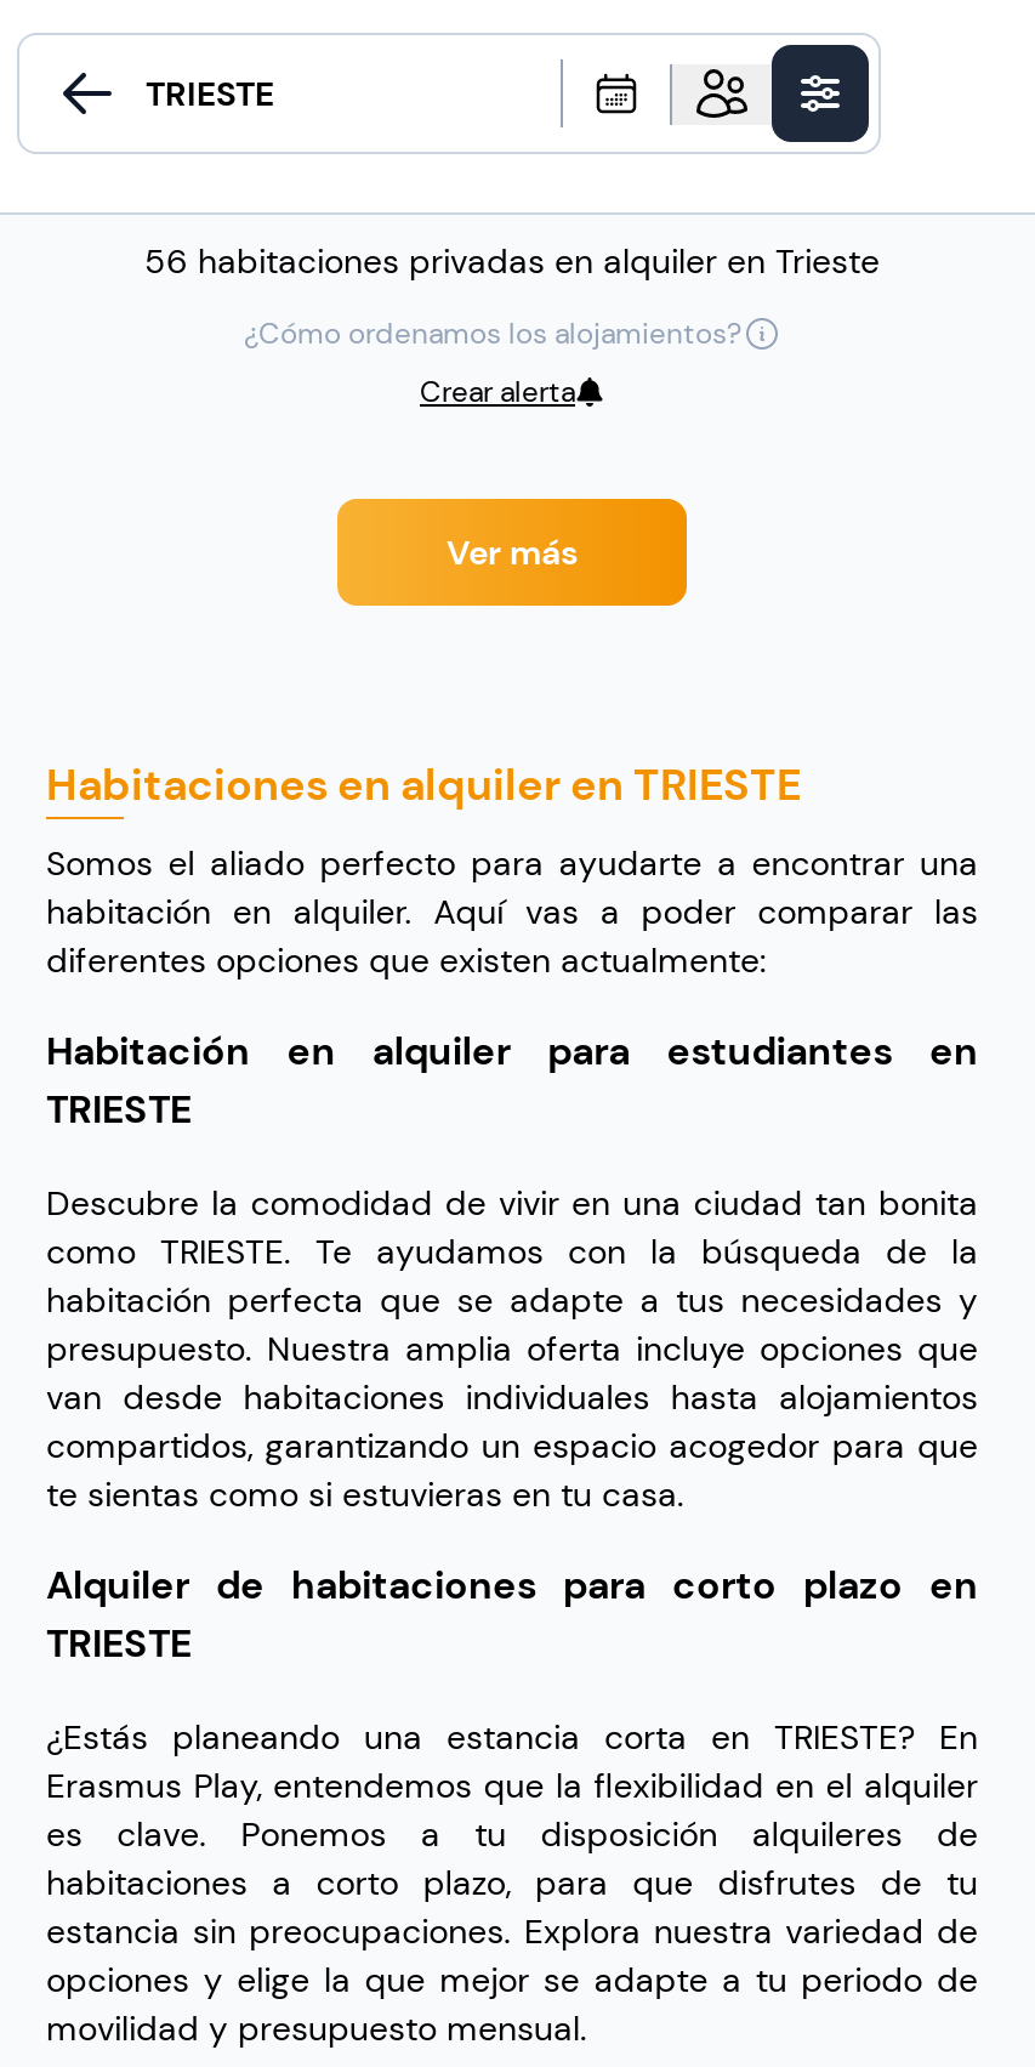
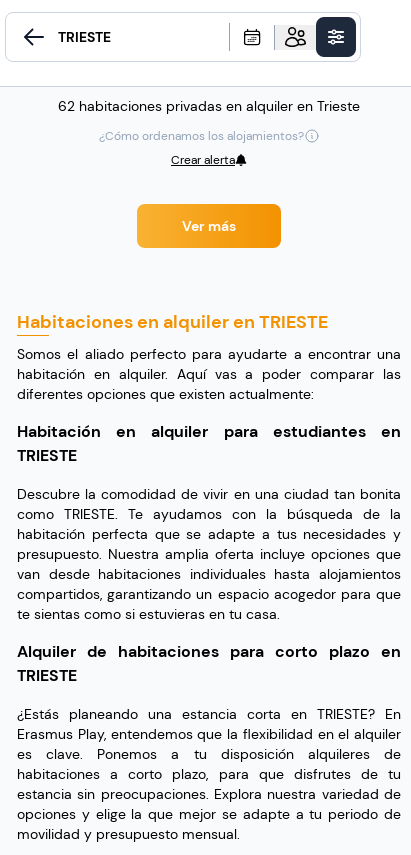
- 56 habitaciones privadas en alquiler en Trieste
+ 62 habitaciones privadas en alquiler en Trieste
